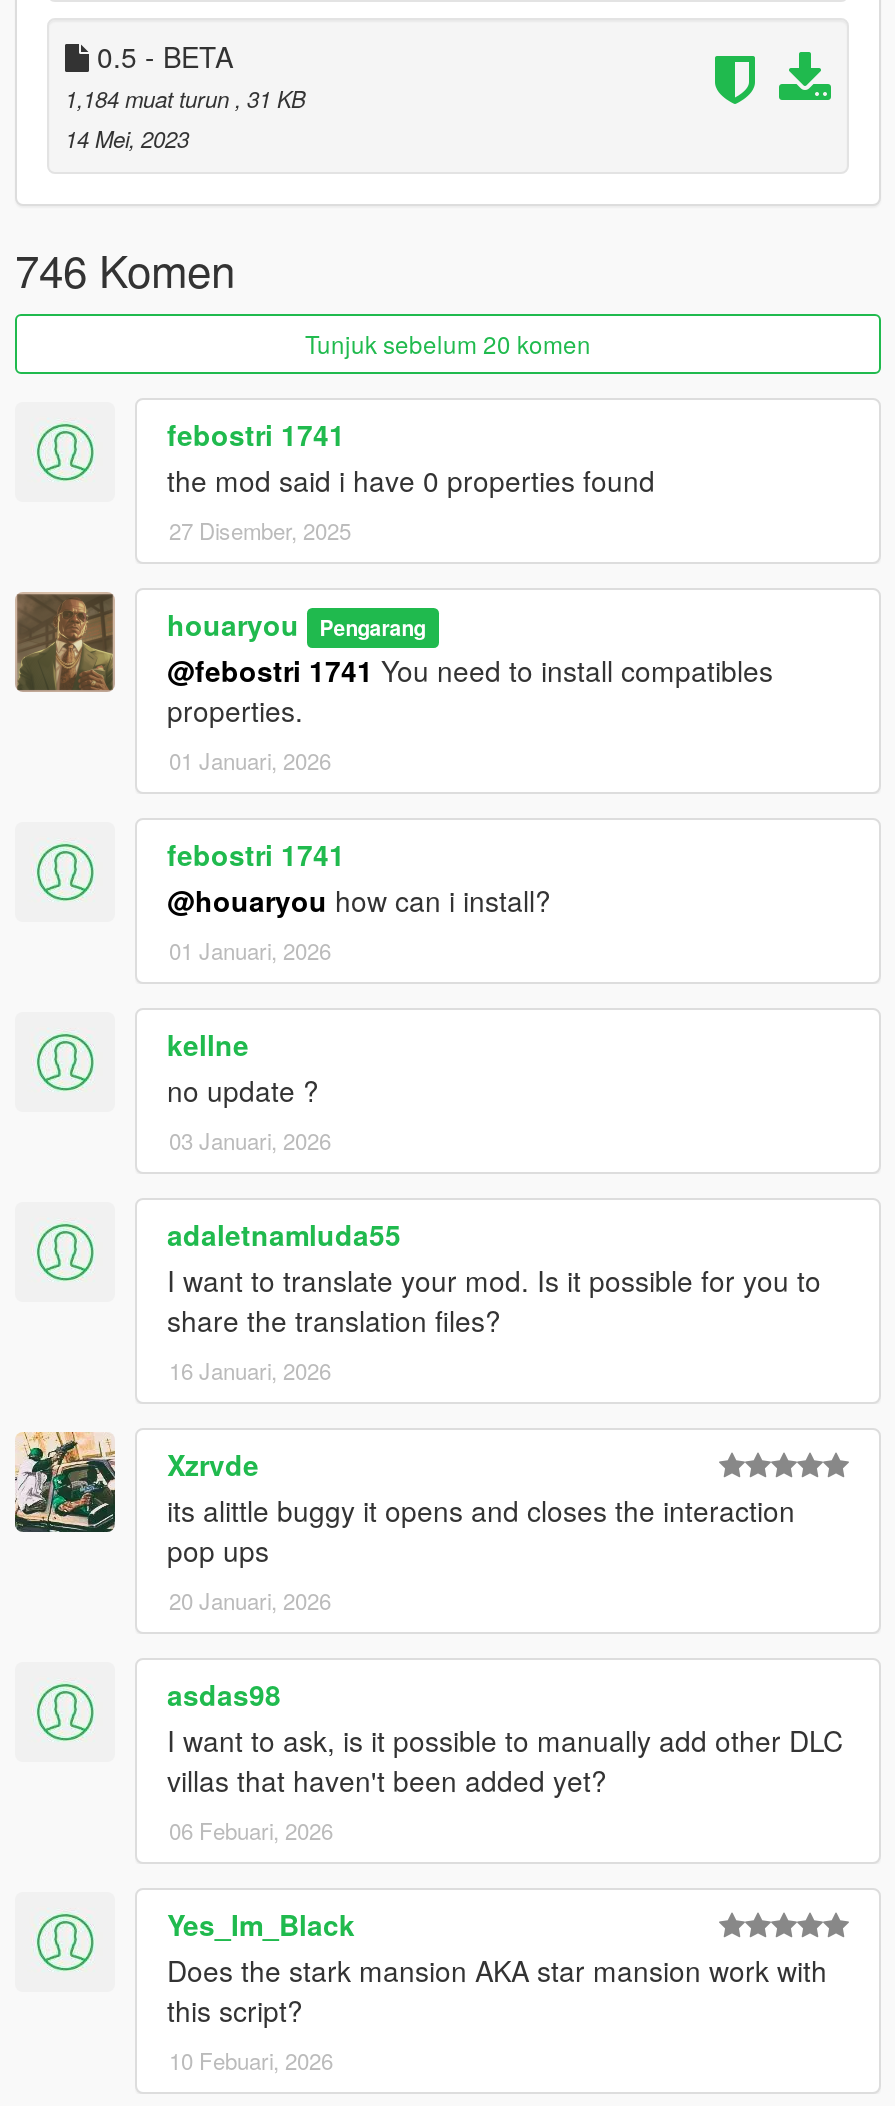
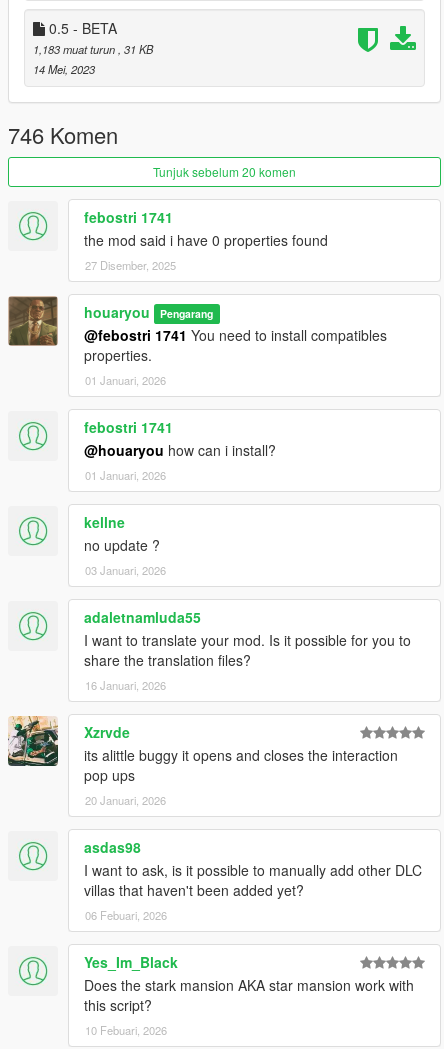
- 1,184 muat turun, 31 KB
+ 1,183 muat turun, 31 KB
